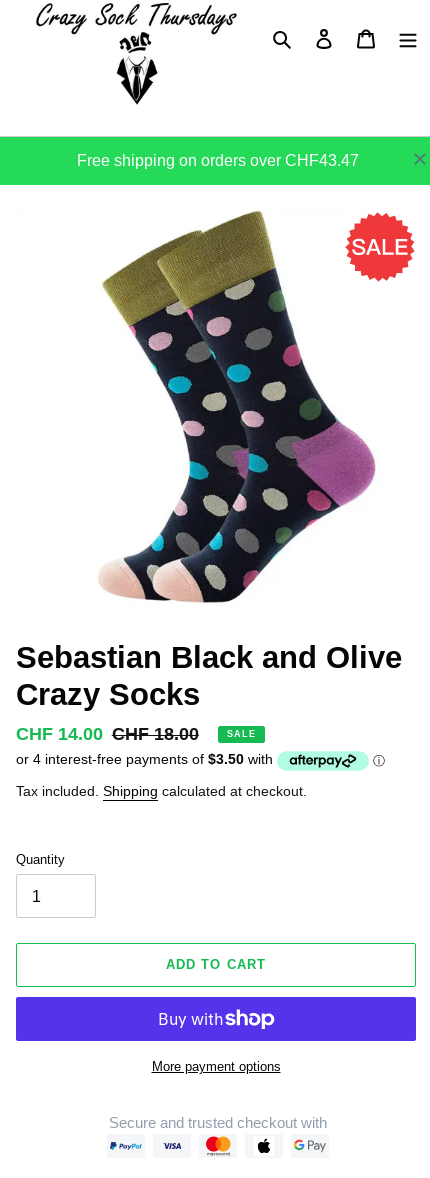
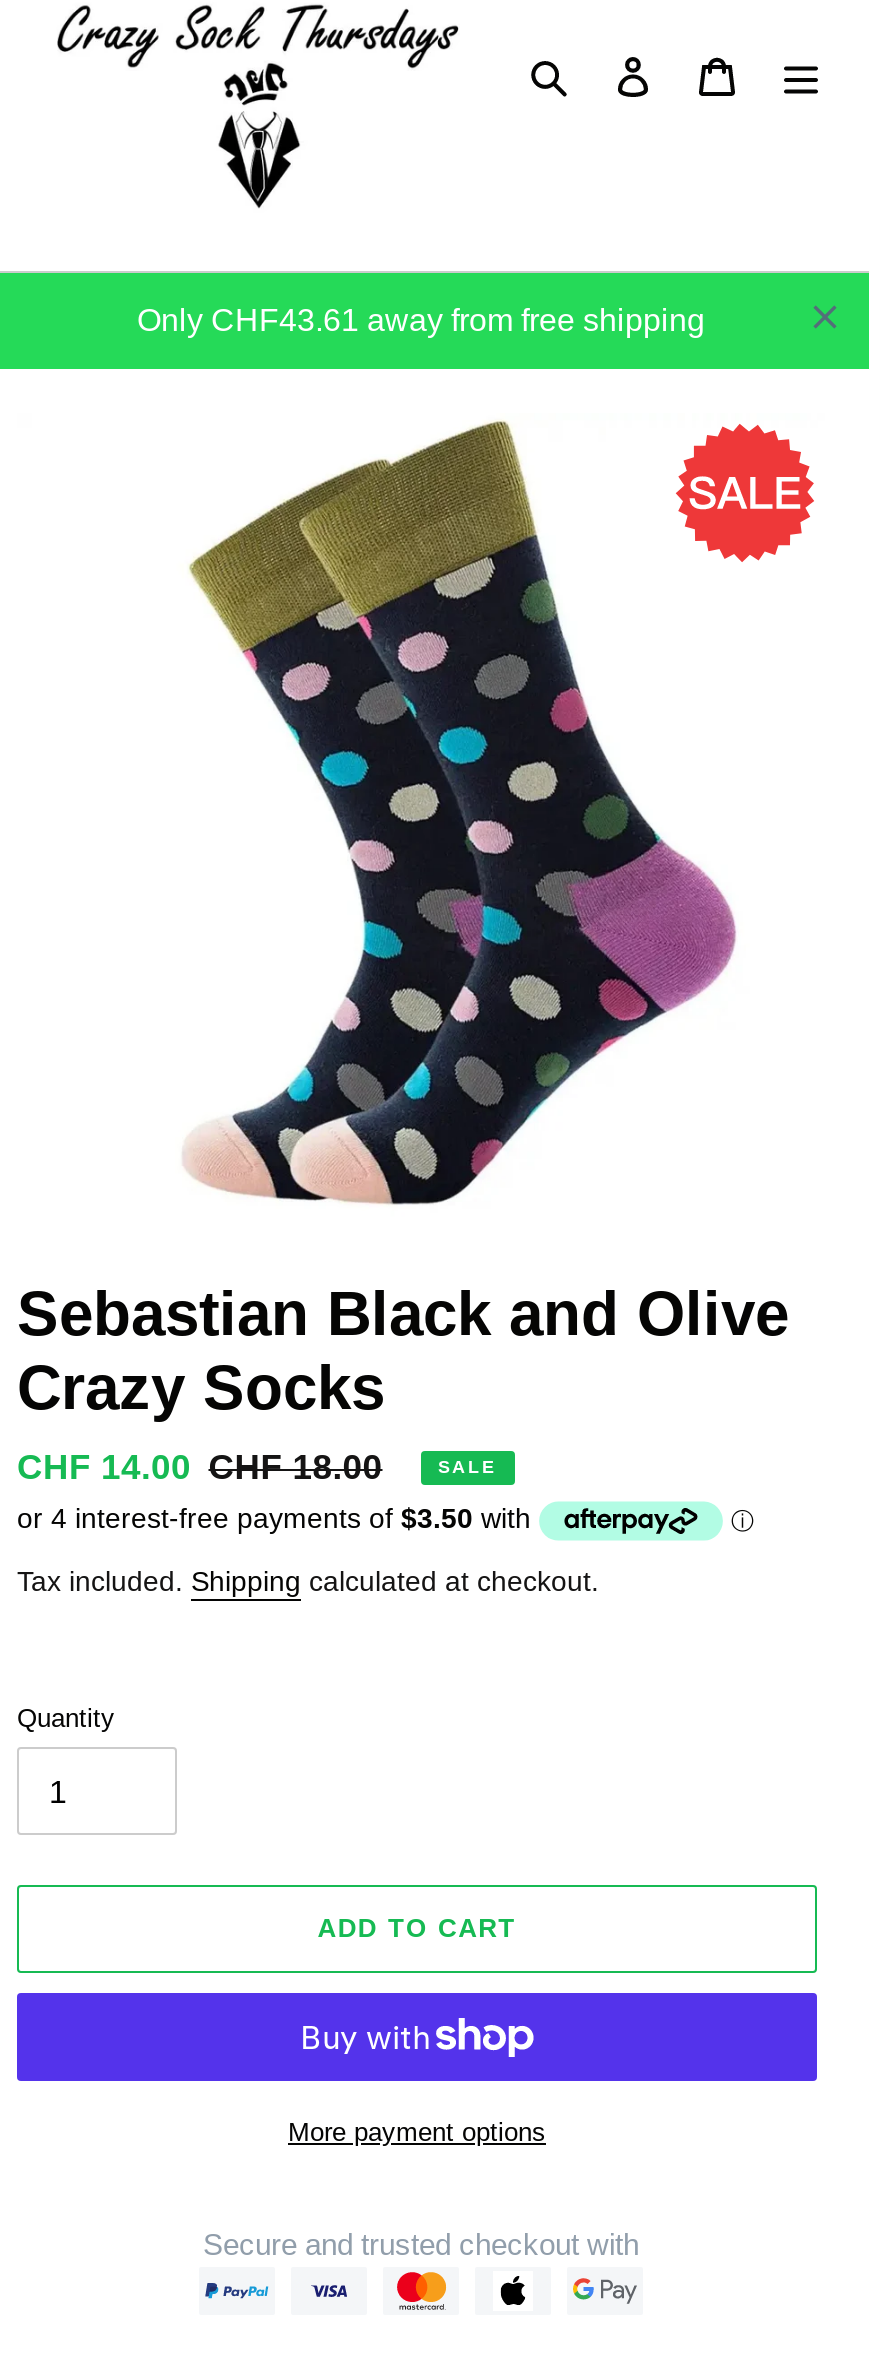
- Free shipping on orders over CHF43.47
+ Only CHF43.61 away from free shipping
